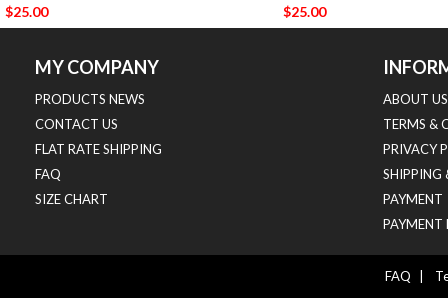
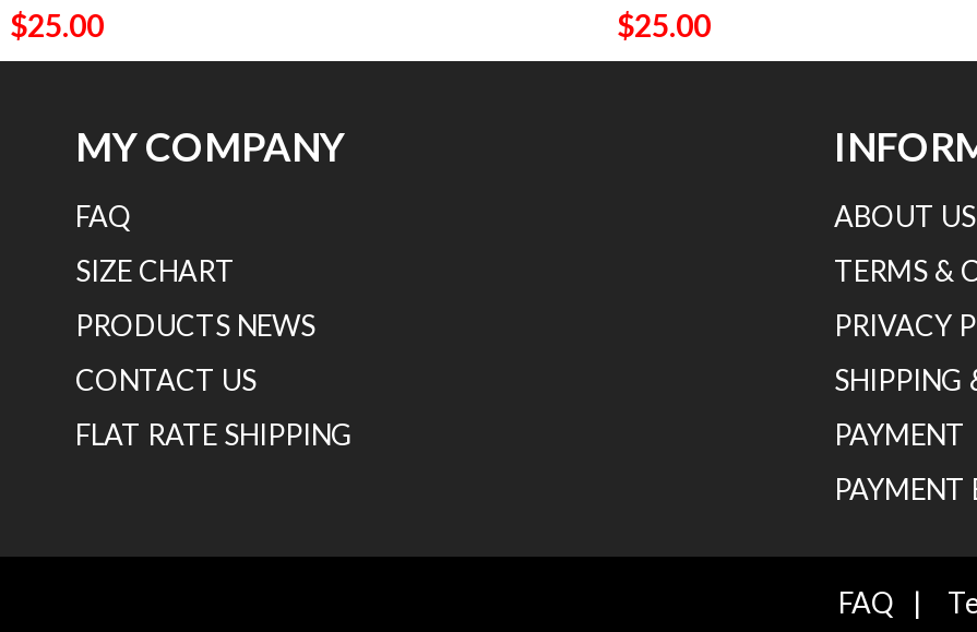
moved down: PRODUCTS NEWS | CONTACT US | FLAT RATE SHIPPING

moved up: FAQ | SIZE CHART
